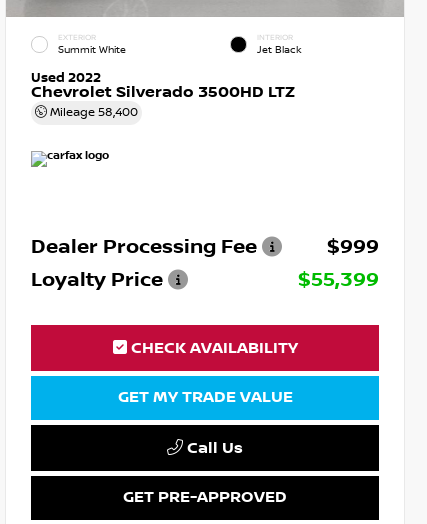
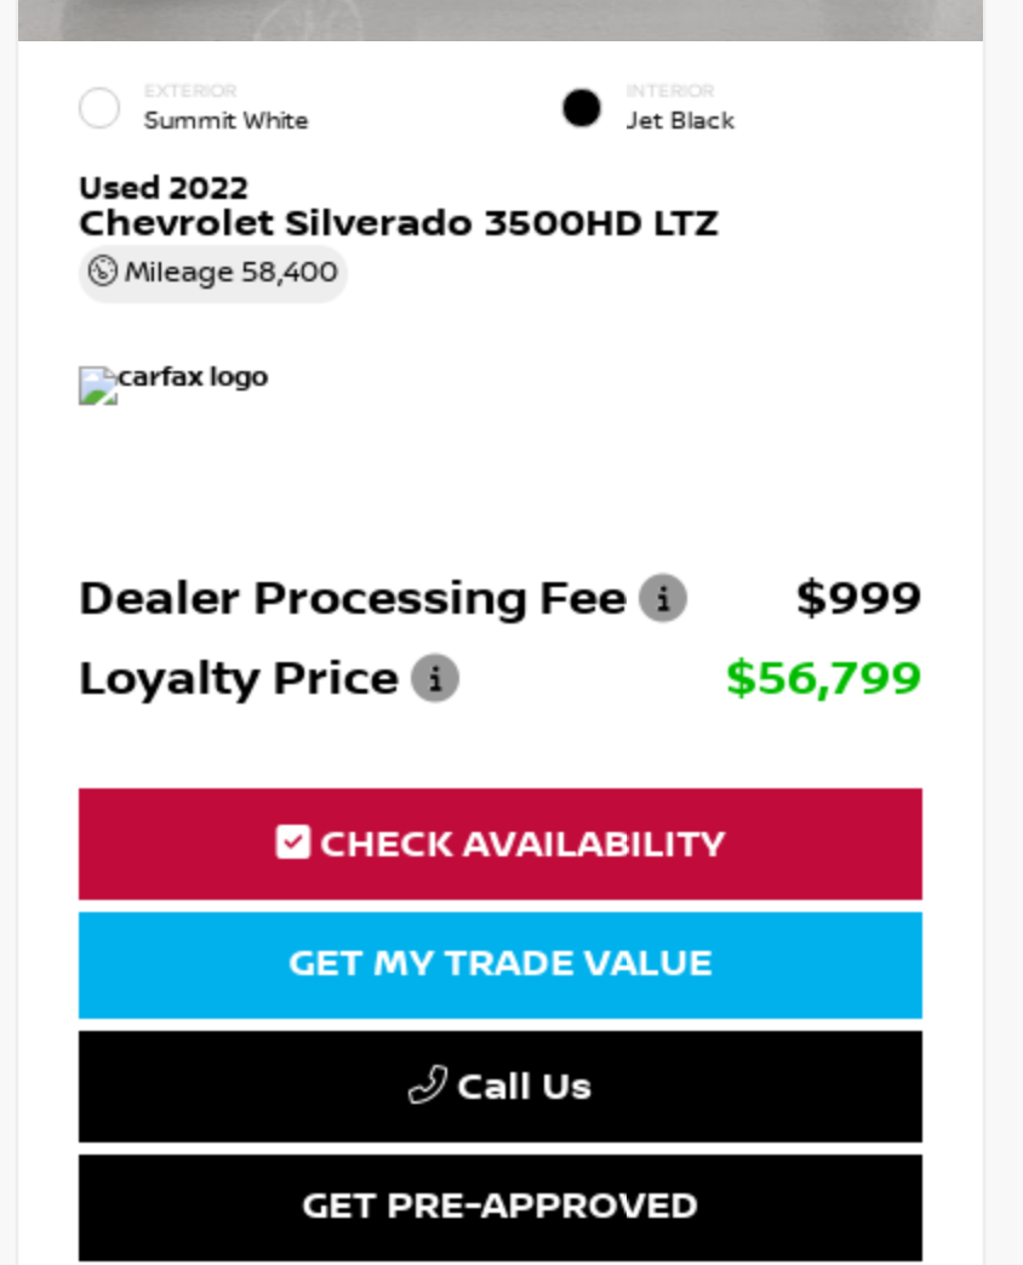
- $55,399
+ $56,799
